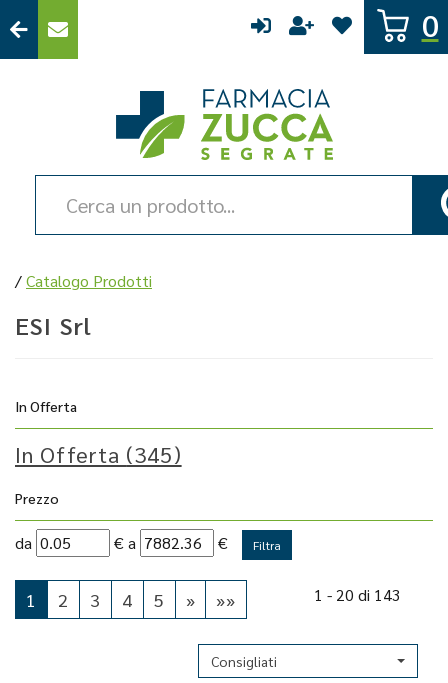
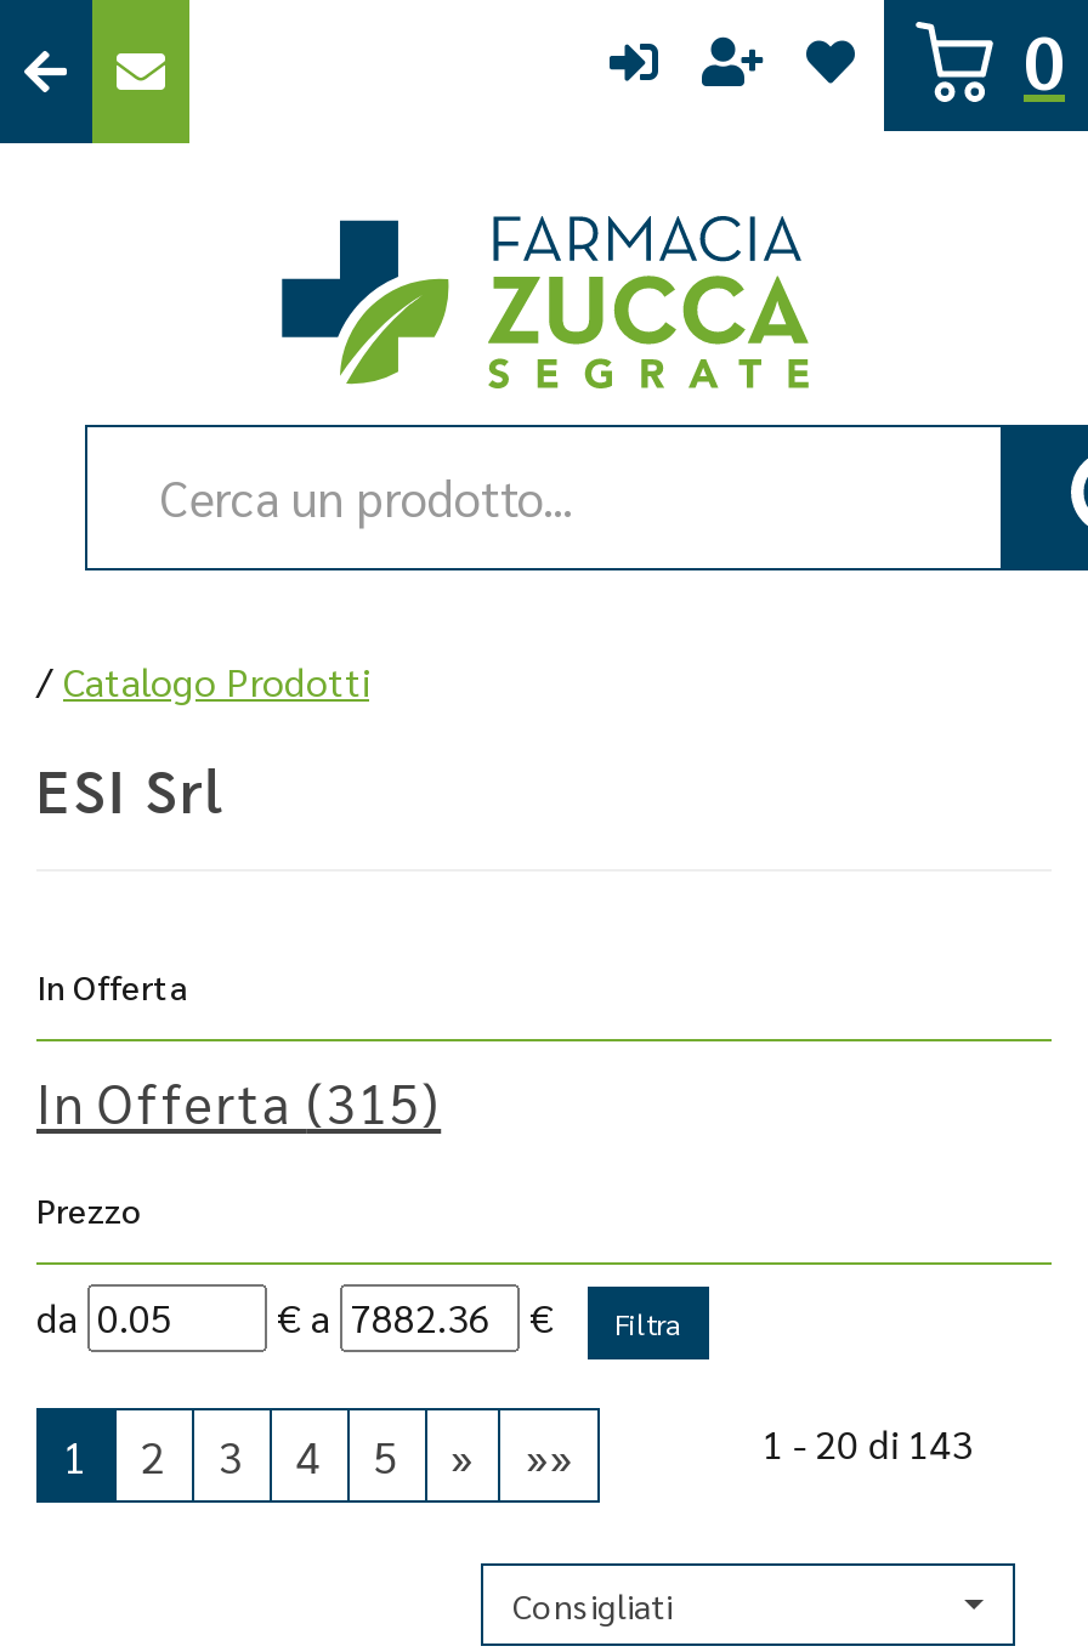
- In Offerta (345)
+ In Offerta (315)
